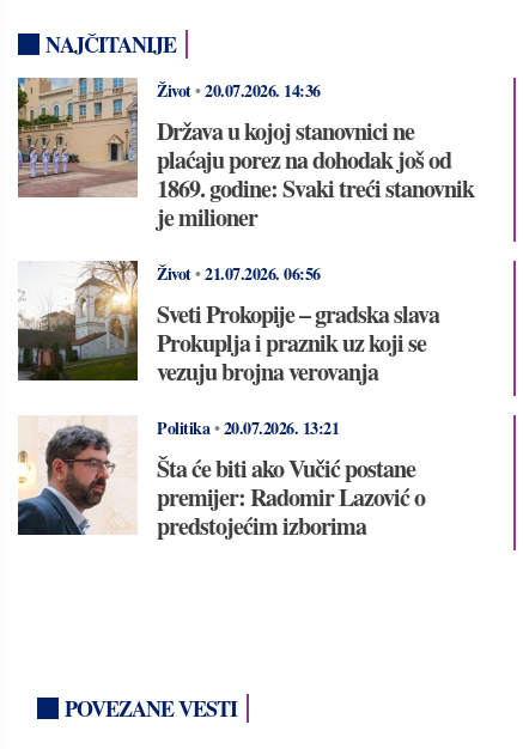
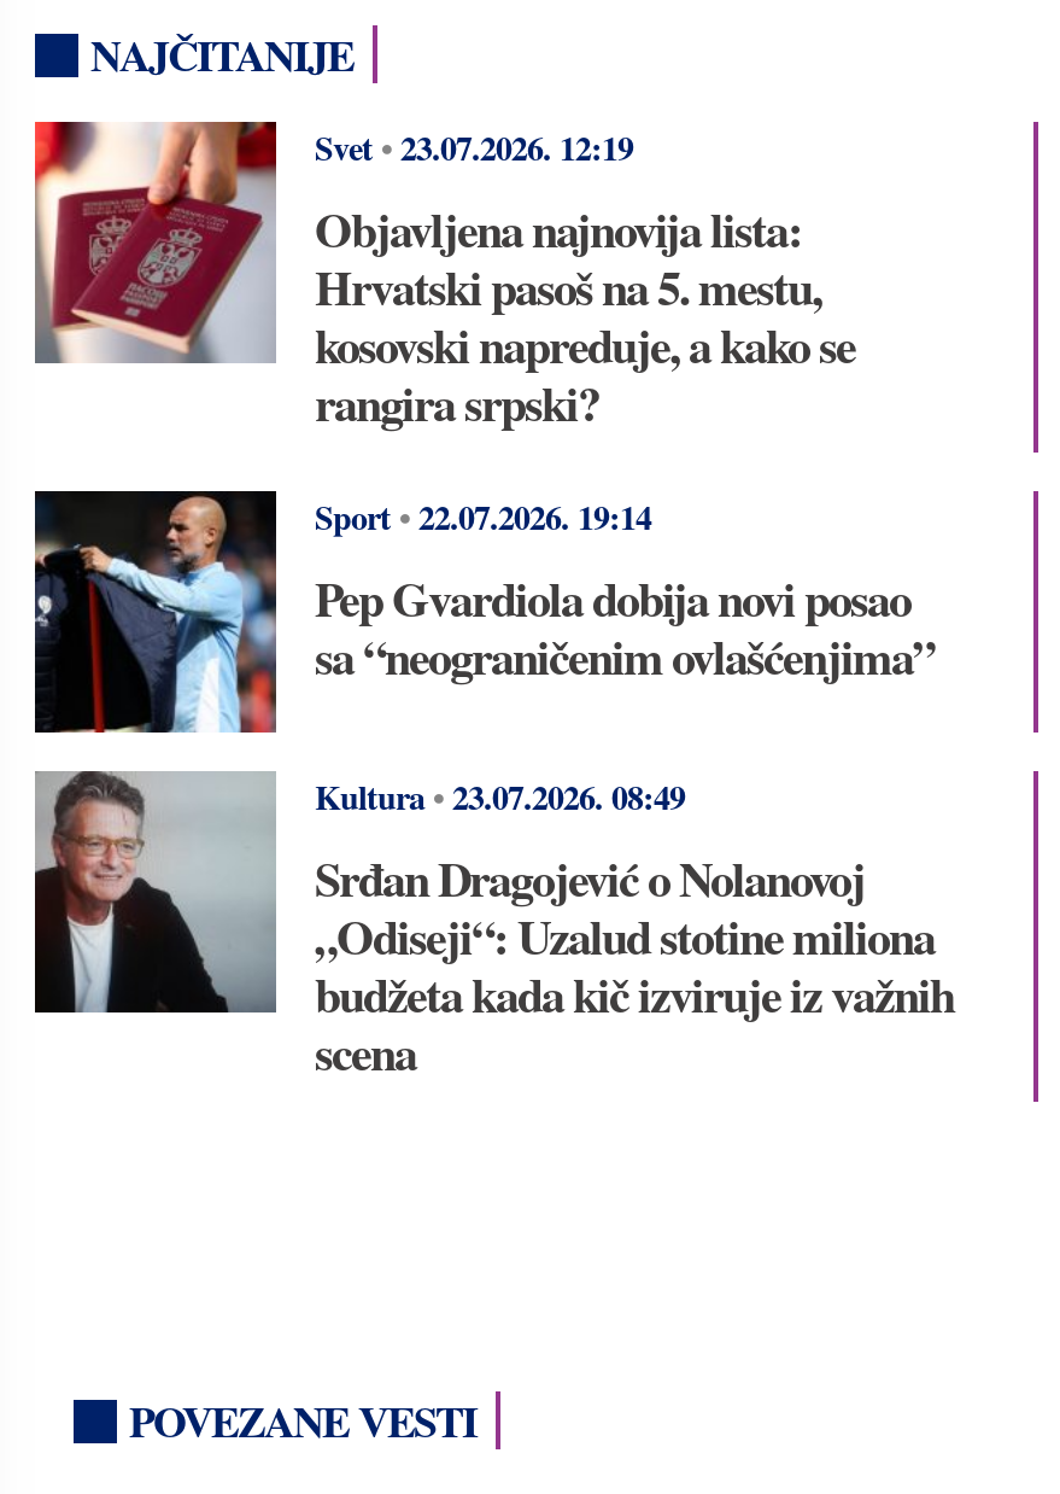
- [image]
- Život •20.07.2026. 14:36
- Država u kojoj stanovnici ne
- plaćaju porez na dohodak još od
- 1869. godine: Svaki treći stanovnik
- je milioner
+ [image]
+ Svet •23.07.2026. 12:19
+ Objavljena najnovija lista:
+ Hrvatski pasoš na 5. mestu,
+ kosovski napreduje, a kako se
+ rangira srpski?

- [image]
- Život • 21.07.2026. 06:56
- Sveti Prokopije – gradska slava
- Prokuplja i praznik uz koji se
- vezuju brojna verovanja
+ [image]
+ Sport •22.07.2026. 19:14
+ Pep Gvardiola dobija novi posao
+ sa “neograničenim ovlašćenjima”

- [image]
- Politika • 20.07.2026. 13:21
- Šta će biti ako Vučić postane
- premijer: Radomir Lazović o
- predstojećim izborima
+ [image]
+ Kultura •23.07.2026. 08:49
+ Srđan Dragojević o Nolanovoj
+ „Odiseji“: Uzalud stotine miliona
+ budžeta kada kič izviruje iz važnih
+ scena
